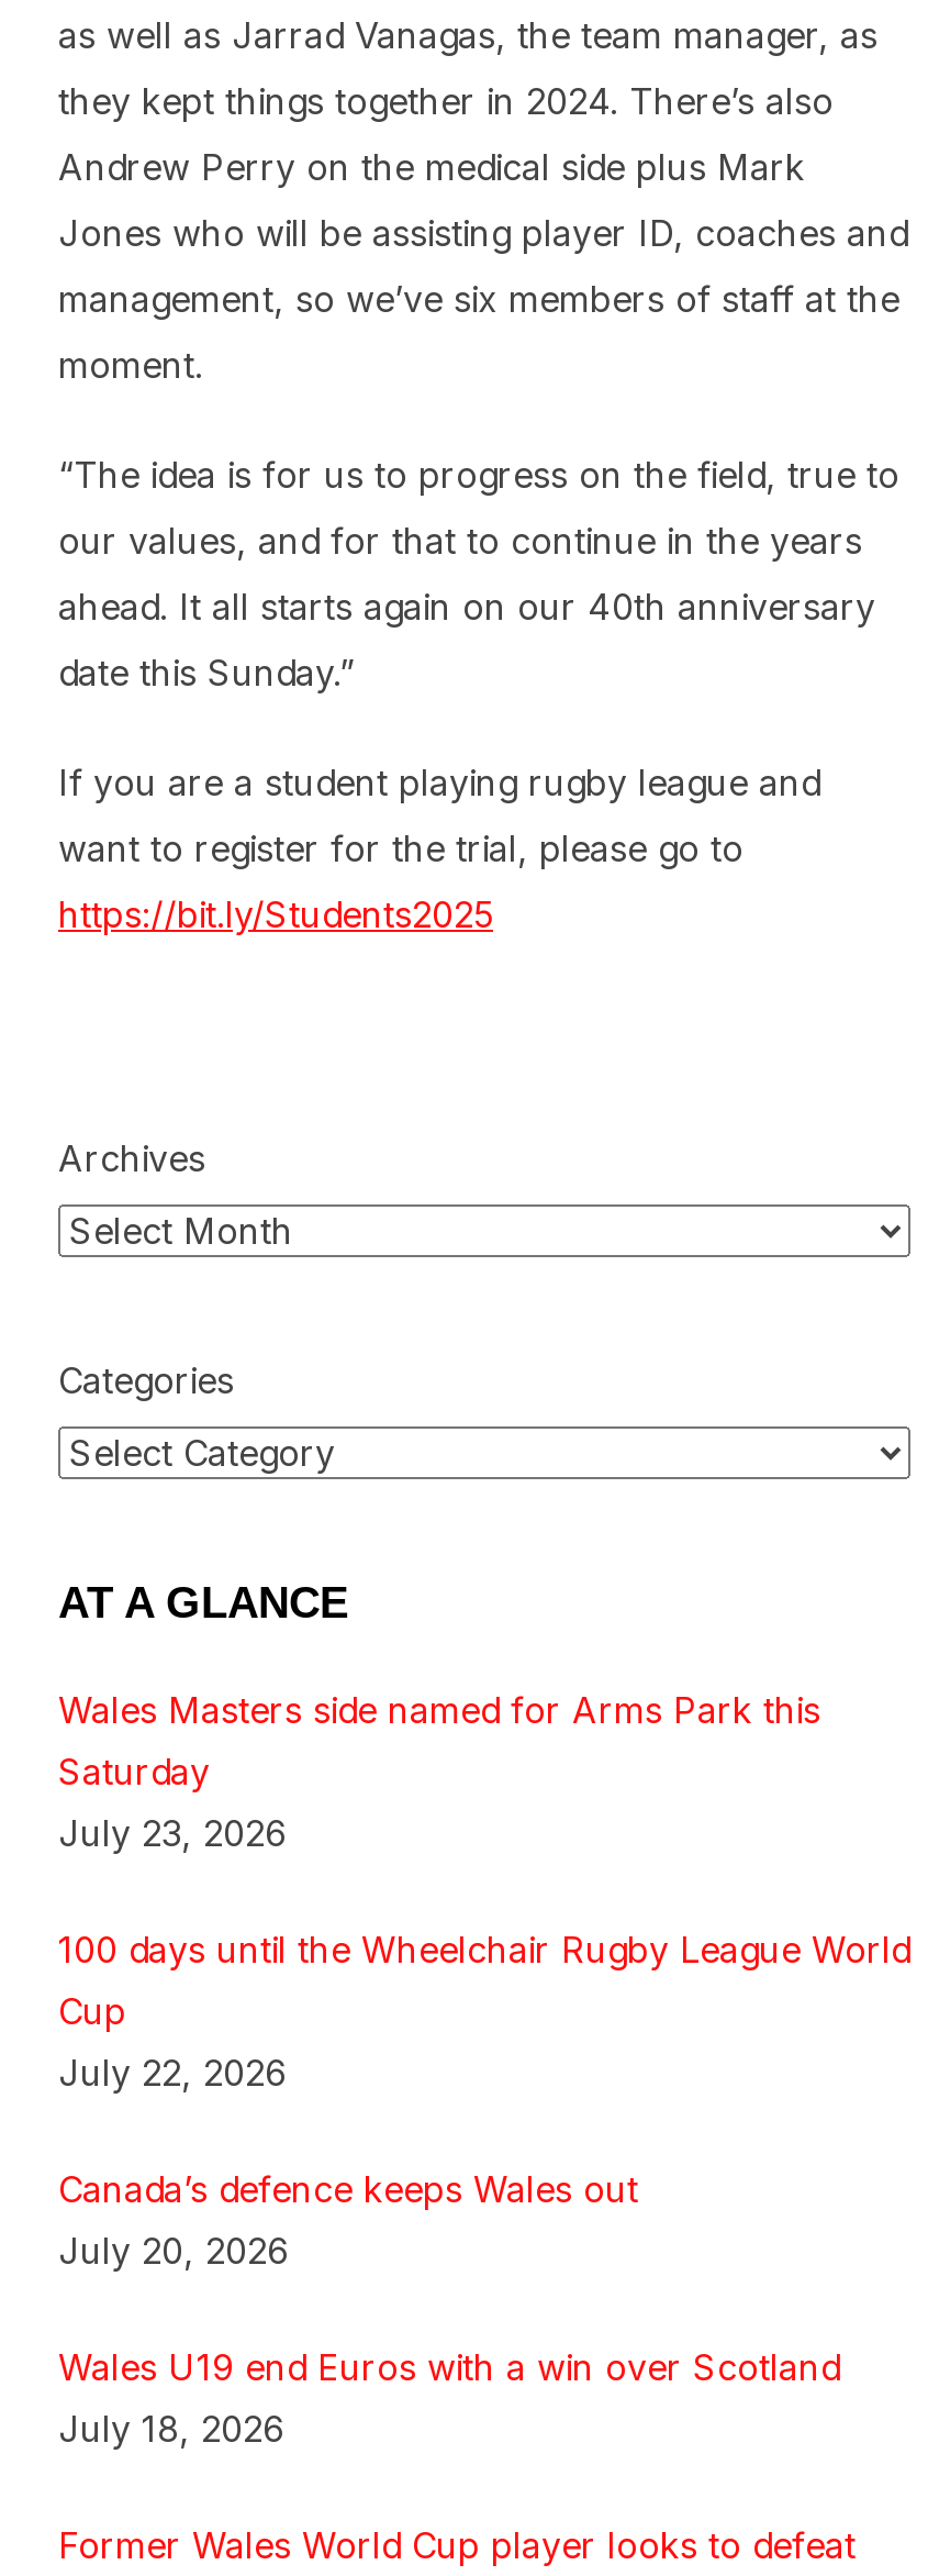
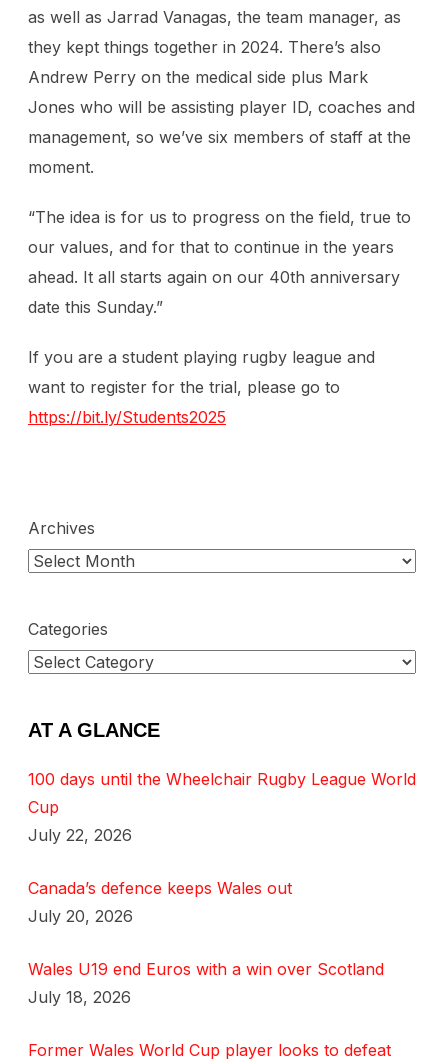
- Wales Masters side named for Arms Park this
- Saturday
- July 23, 2026
